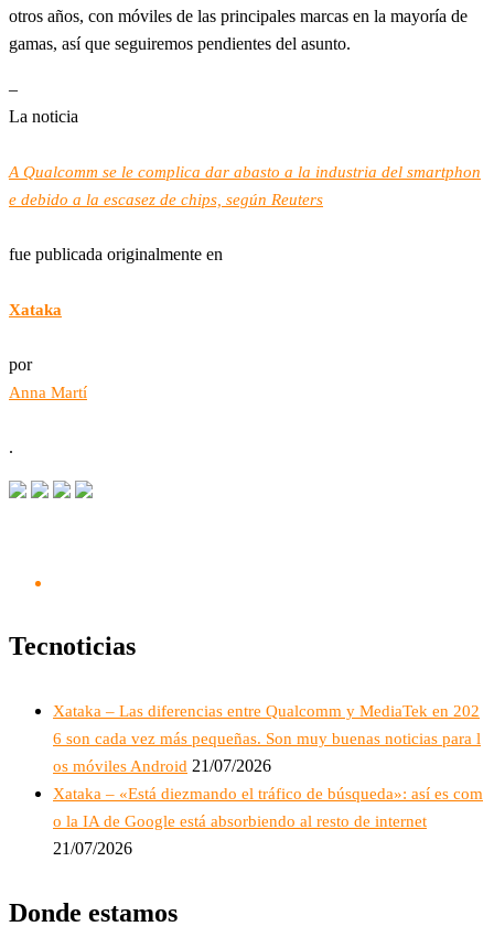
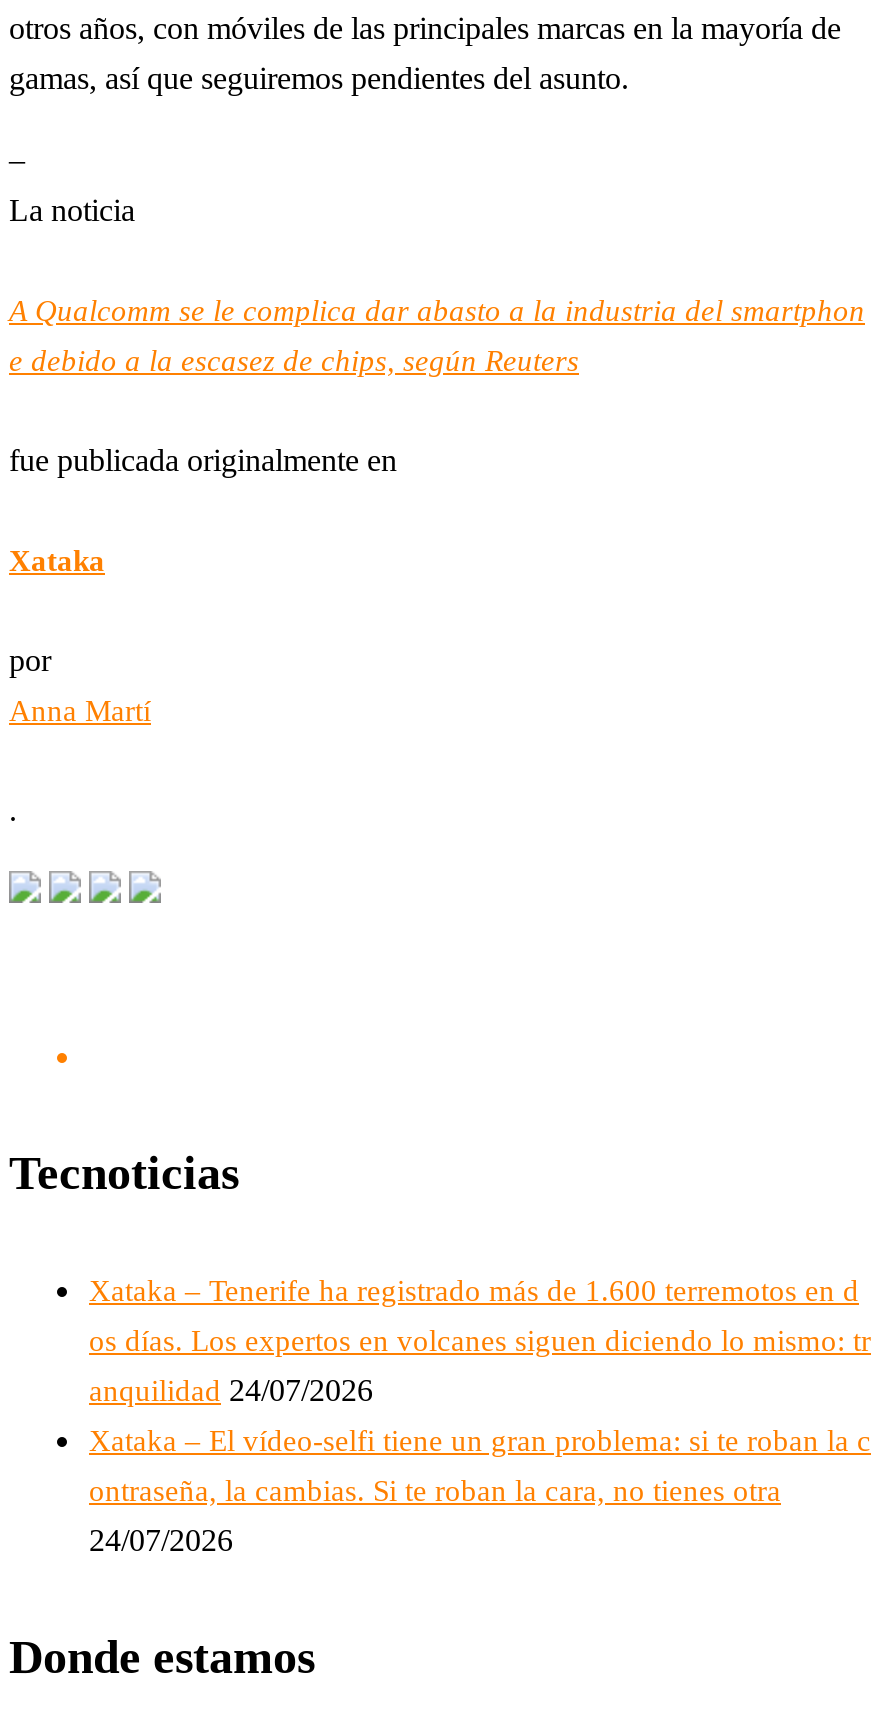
- Xataka – Las diferencias entre Qualcomm y MediaTek en 202
+ Xataka – Tenerife ha registrado más de 1.600 terremotos en d

- 6 son cada vez más pequeñas. Son muy buenas noticias para l
+ os días. Los expertos en volcanes siguen diciendo lo mismo: tr

- os móviles Android 21/07/2026
+ anquilidad 24/07/2026

- Xataka – «Está diezmando el tráfico de búsqueda»: así es com
+ Xataka – El vídeo-selfi tiene un gran problema: si te roban la c

- o la IA de Google está absorbiendo al resto de internet
+ ontraseña, la cambias. Si te roban la cara, no tienes otra

- 21/07/2026
+ 24/07/2026
